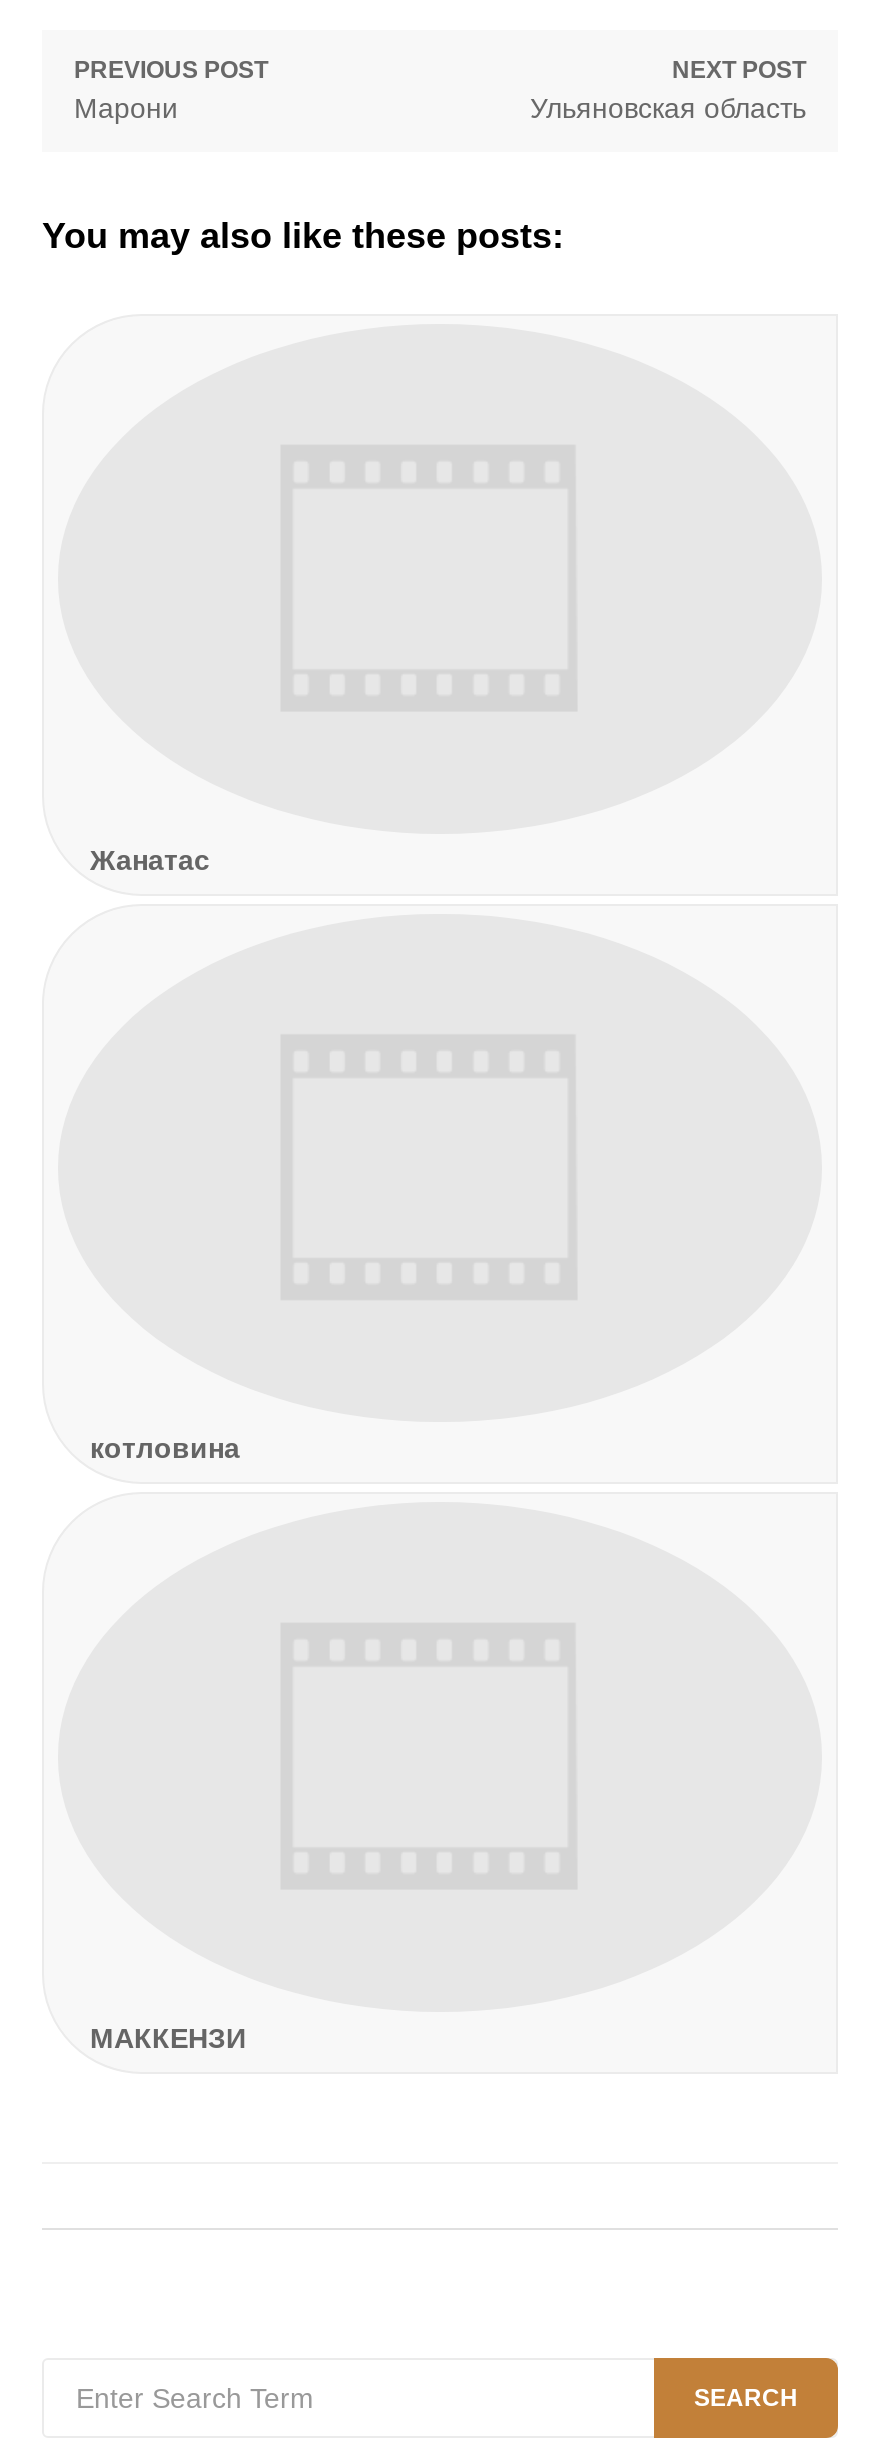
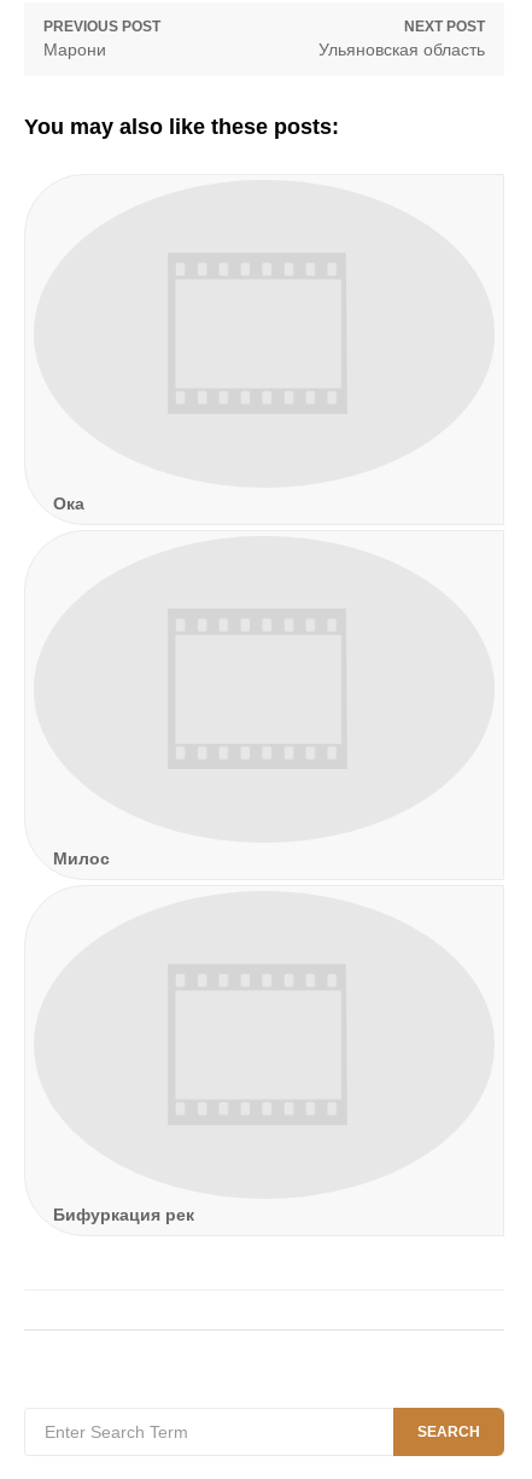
- Жанатас
+ Ока

- котловина
+ Милос

- МАККЕНЗИ
+ Бифуркация рек
